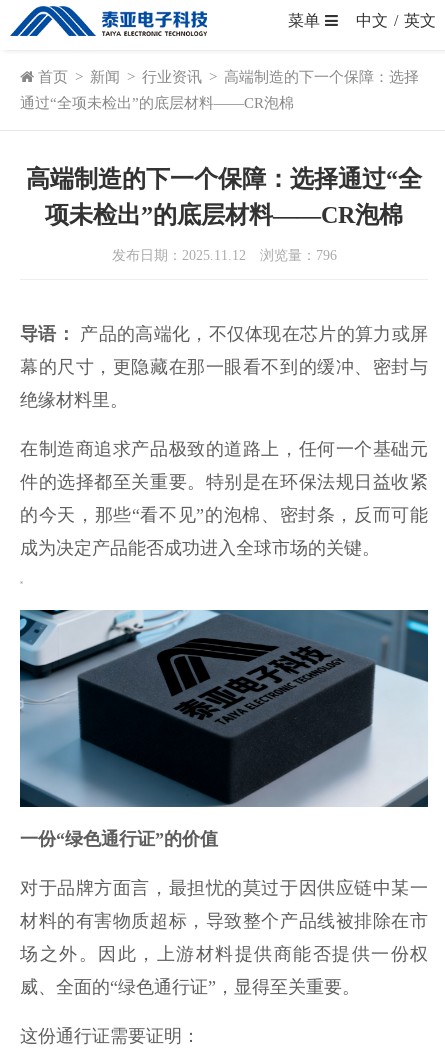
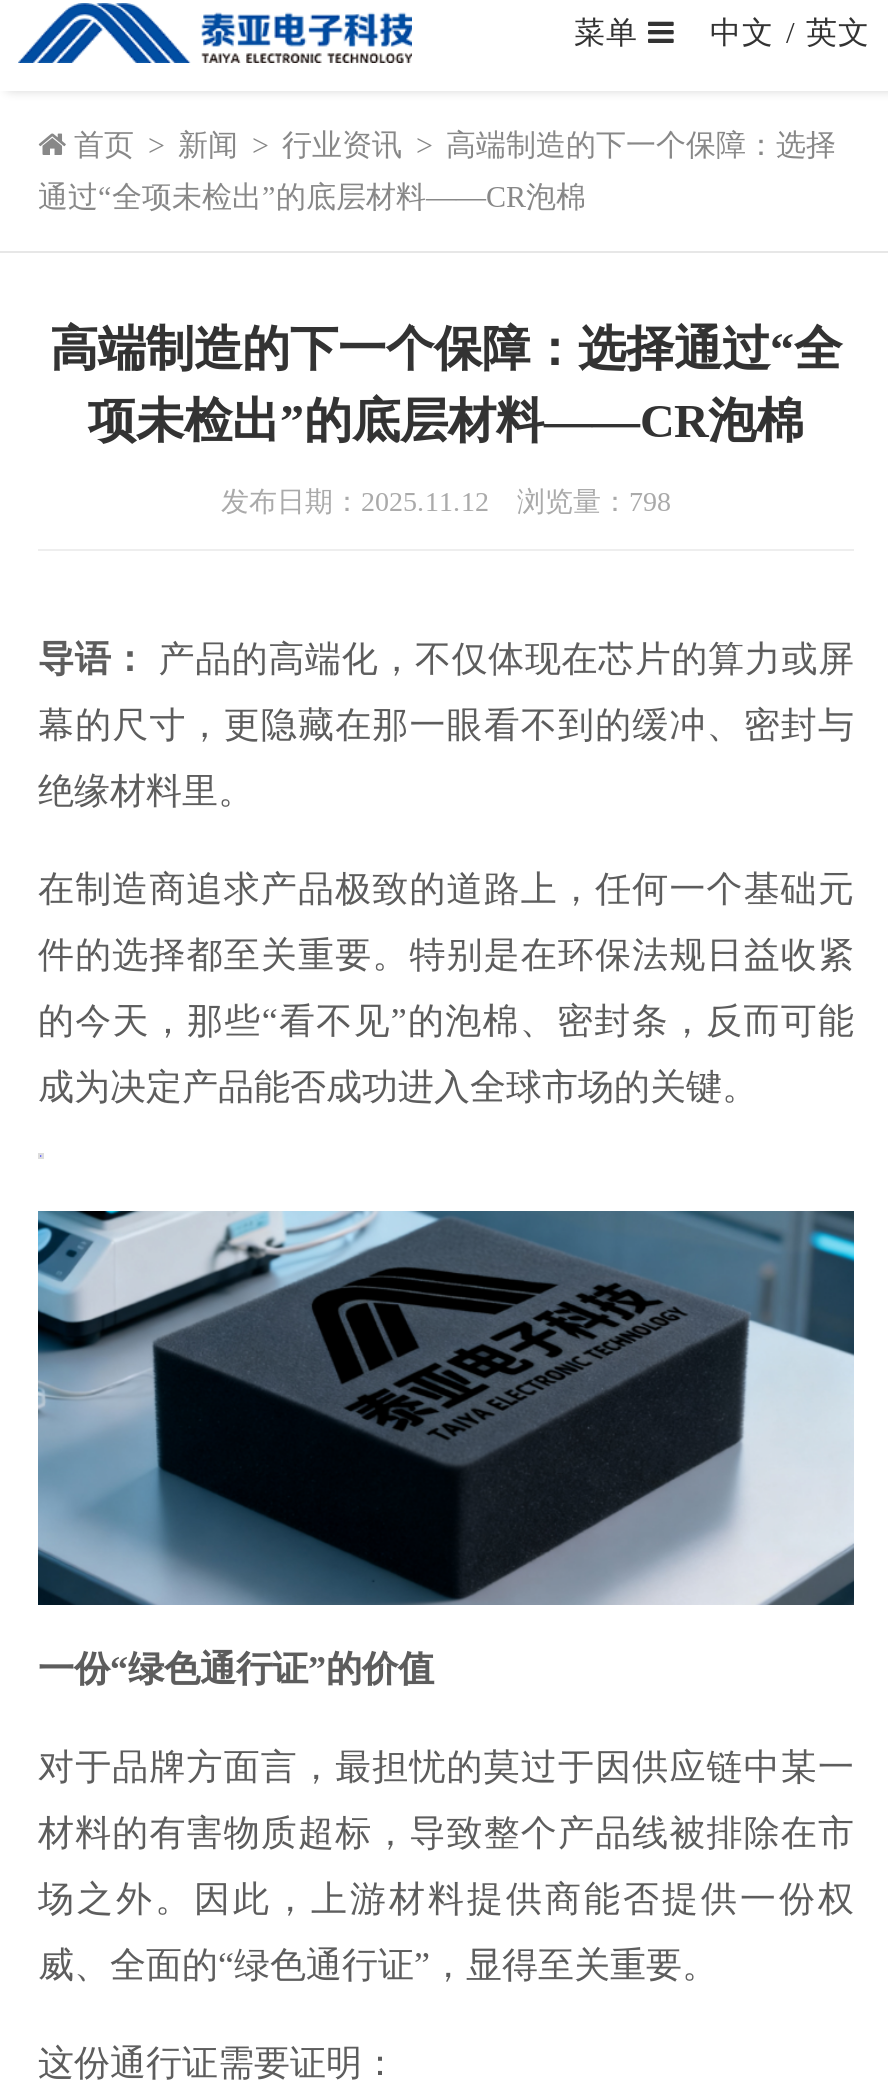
- 发布日期：2025.11.12 浏览量：796
+ 发布日期：2025.11.12 浏览量：798
